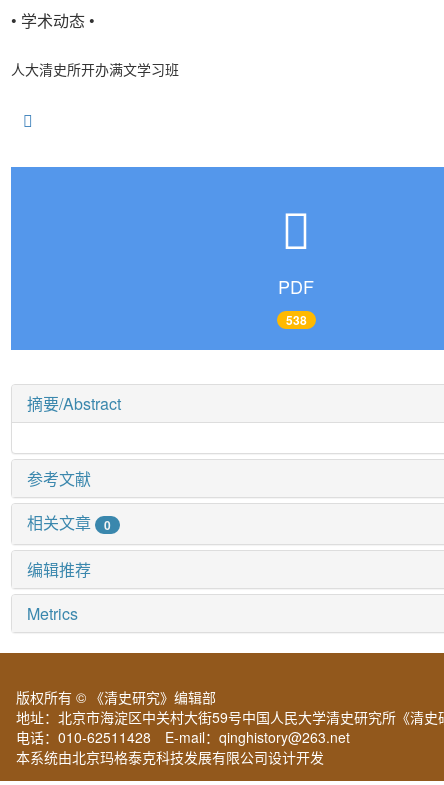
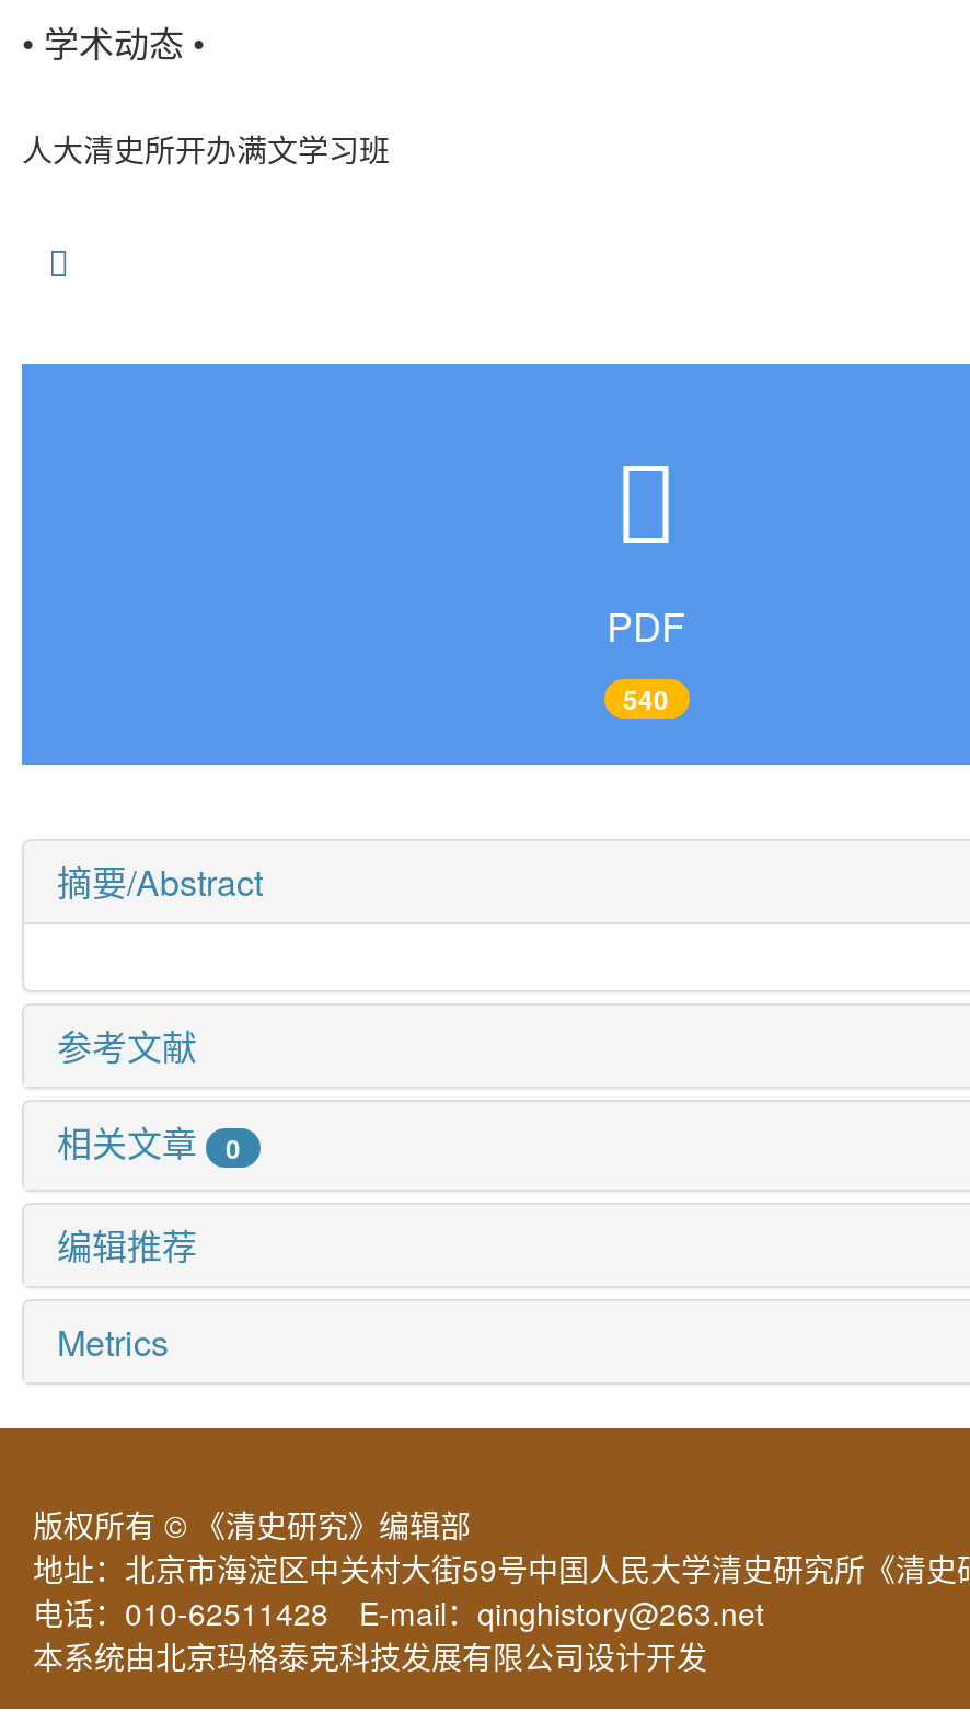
- 538
+ 540
